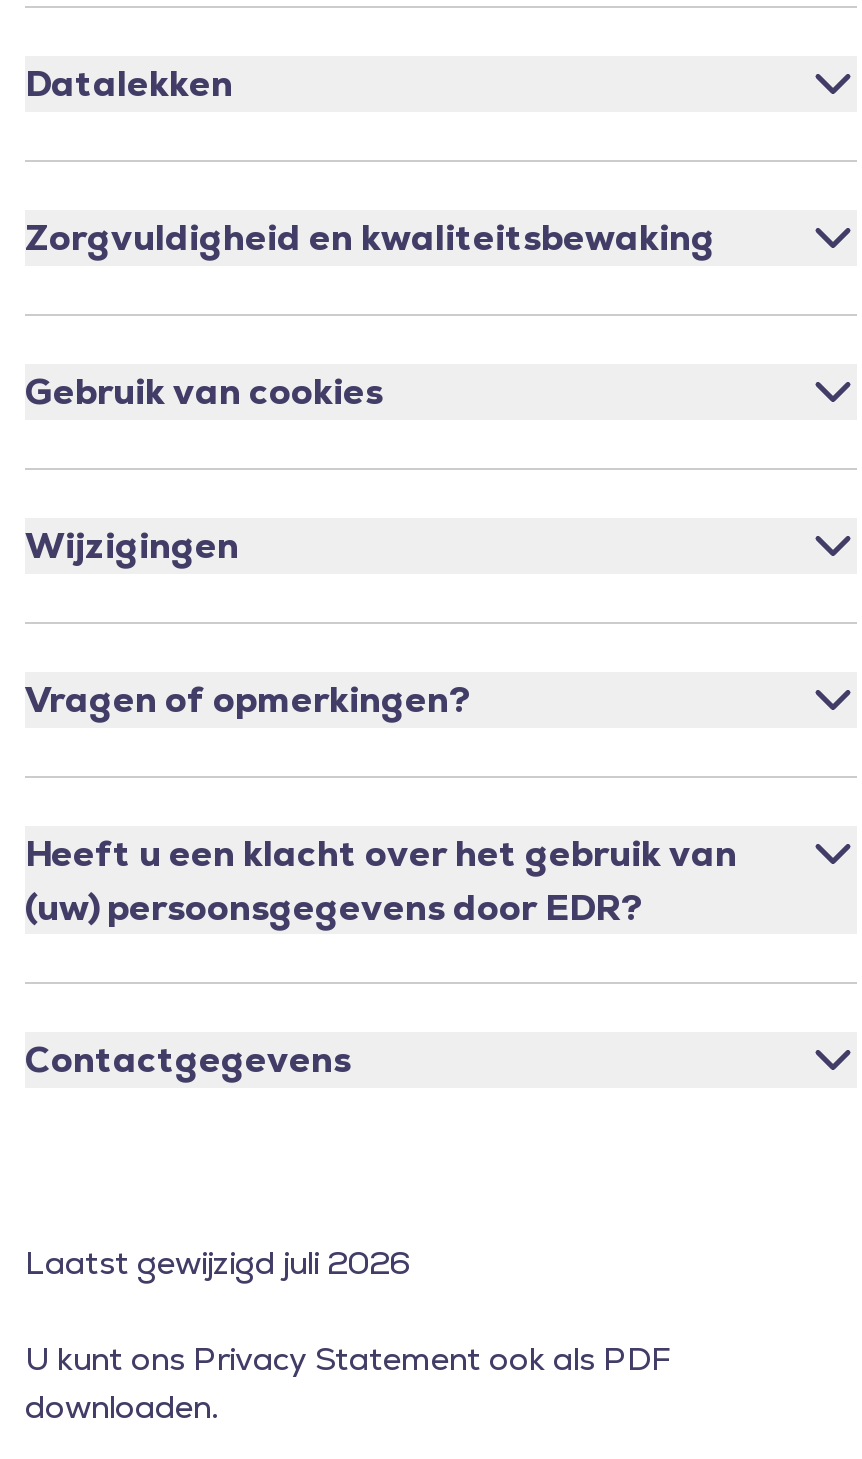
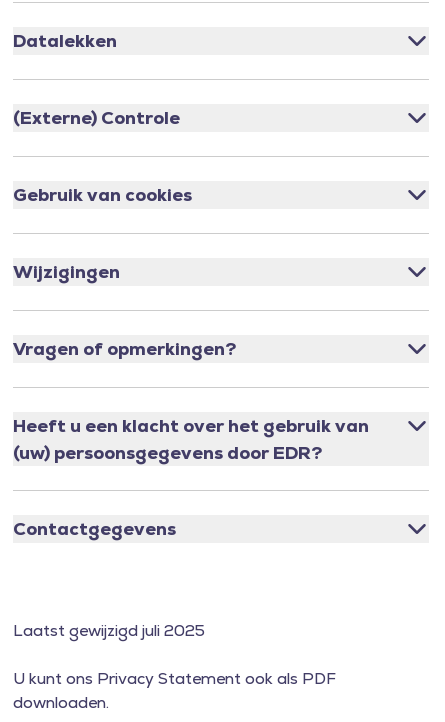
- Zorgvuldigheid en kwaliteitsbewaking
+ (Externe) Controle

- Laatst gewijzigd juli 2026
+ Laatst gewijzigd juli 2025
